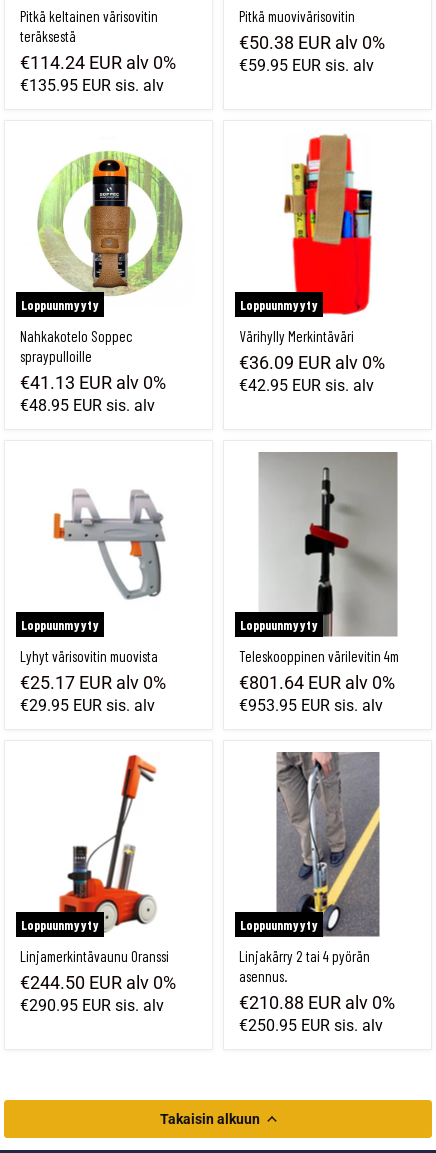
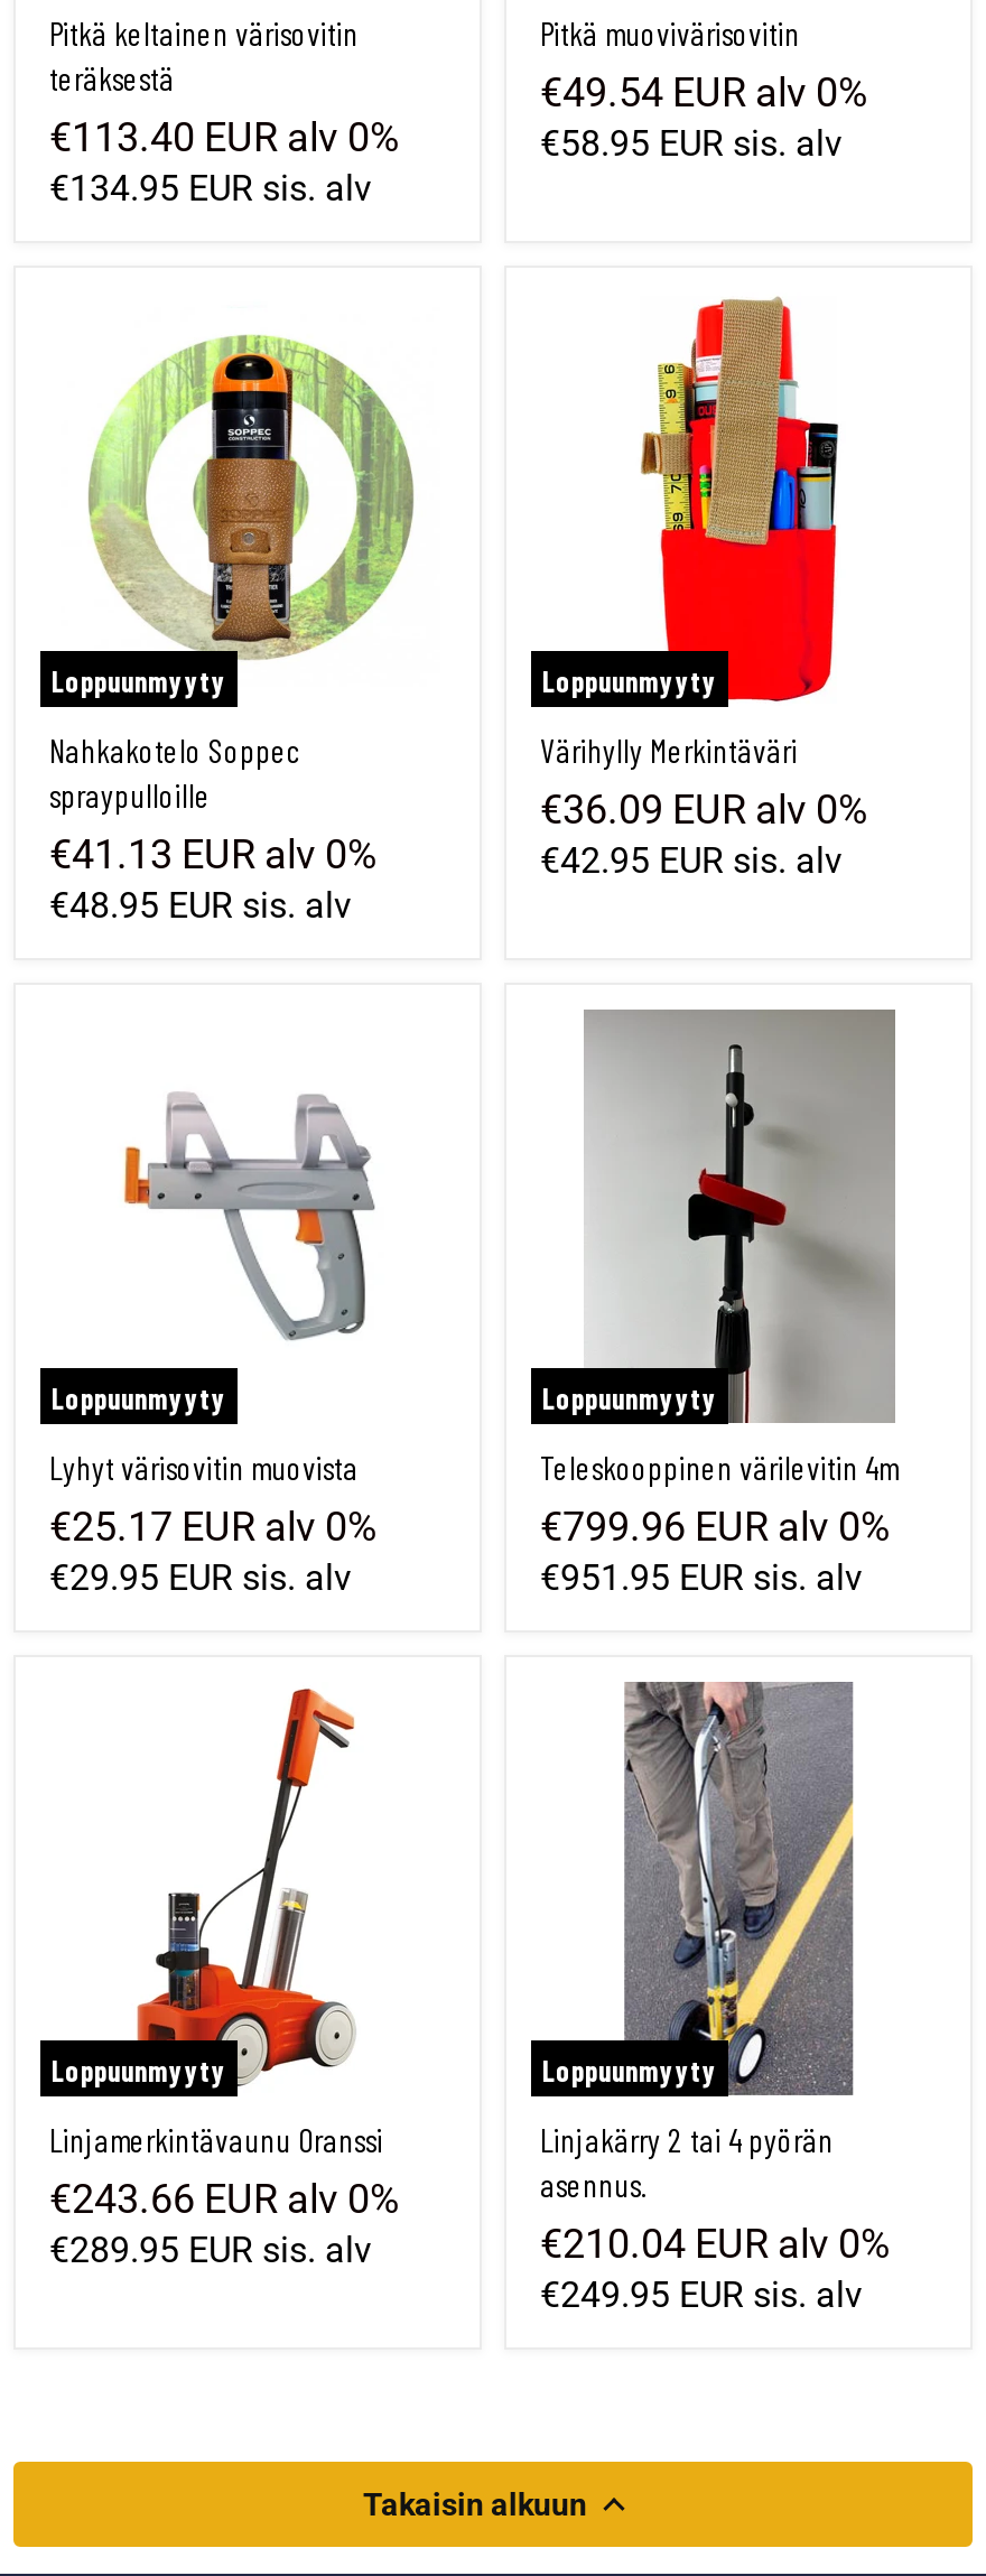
- €50.38 EUR alv 0%
+ €49.54 EUR alv 0%

- €114.24 EUR alv 0%
+ €113.40 EUR alv 0%

- €59.95 EUR sis. alv
+ €58.95 EUR sis. alv

- €135.95 EUR sis. alv
+ €134.95 EUR sis. alv

- €801.64 EUR alv 0%
+ €799.96 EUR alv 0%

- €953.95 EUR sis. alv
+ €951.95 EUR sis. alv

- €244.50 EUR alv 0%
+ €243.66 EUR alv 0%

- €290.95 EUR sis. alv
+ €289.95 EUR sis. alv

- €210.88 EUR alv 0%
+ €210.04 EUR alv 0%

- €250.95 EUR sis. alv
+ €249.95 EUR sis. alv
